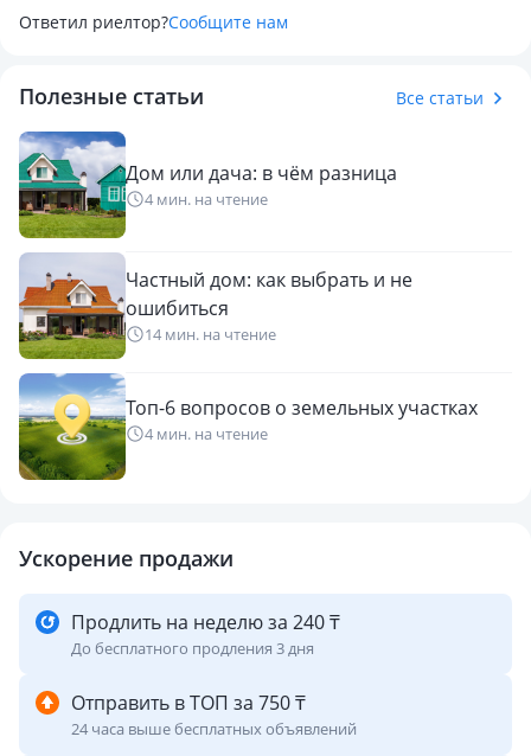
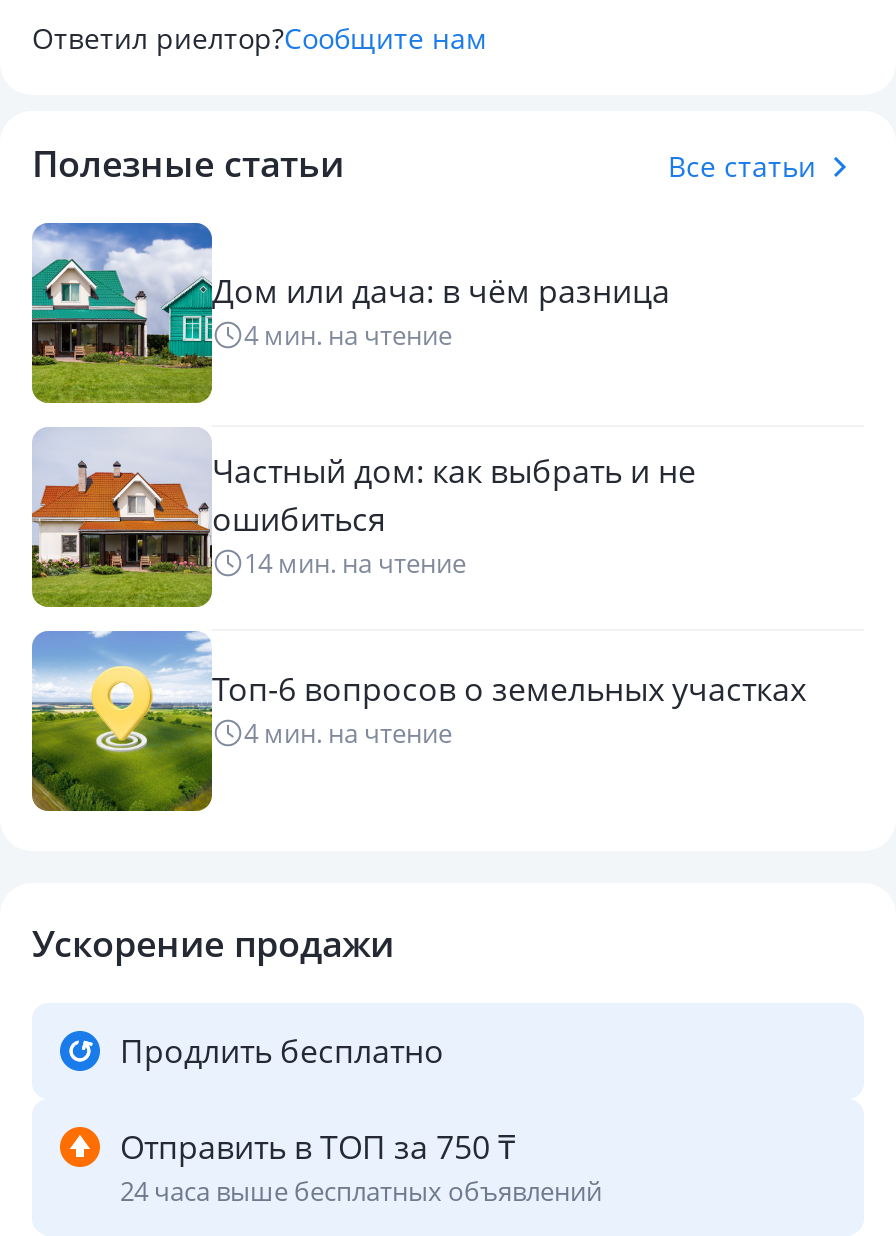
- Продлить на неделю за 240 ₸
- До бесплатного продления 3 дня
+ Продлить бесплатно
